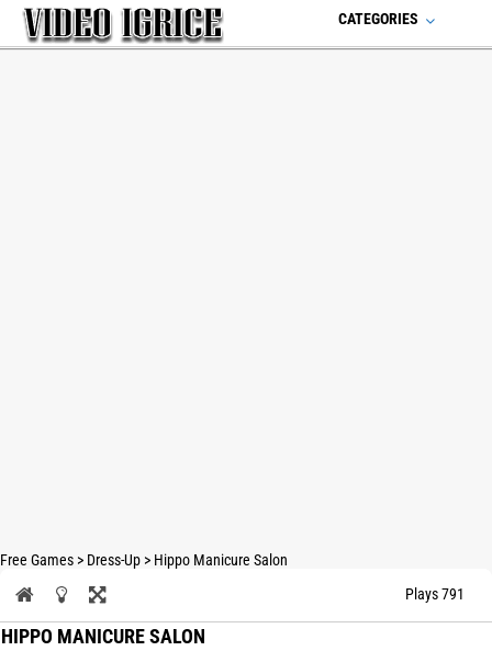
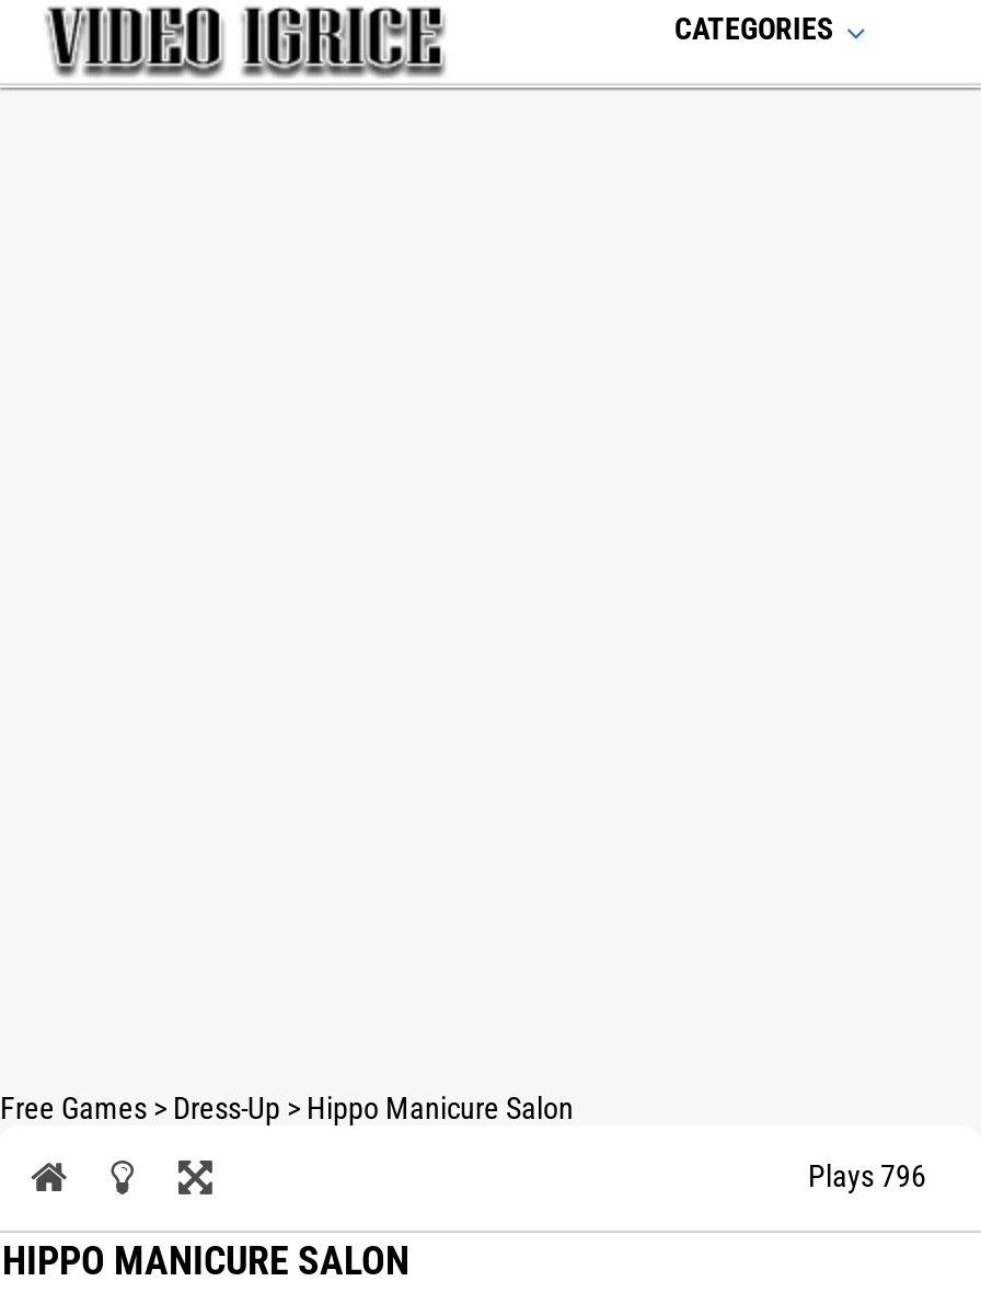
- Plays 791
+ Plays 796
